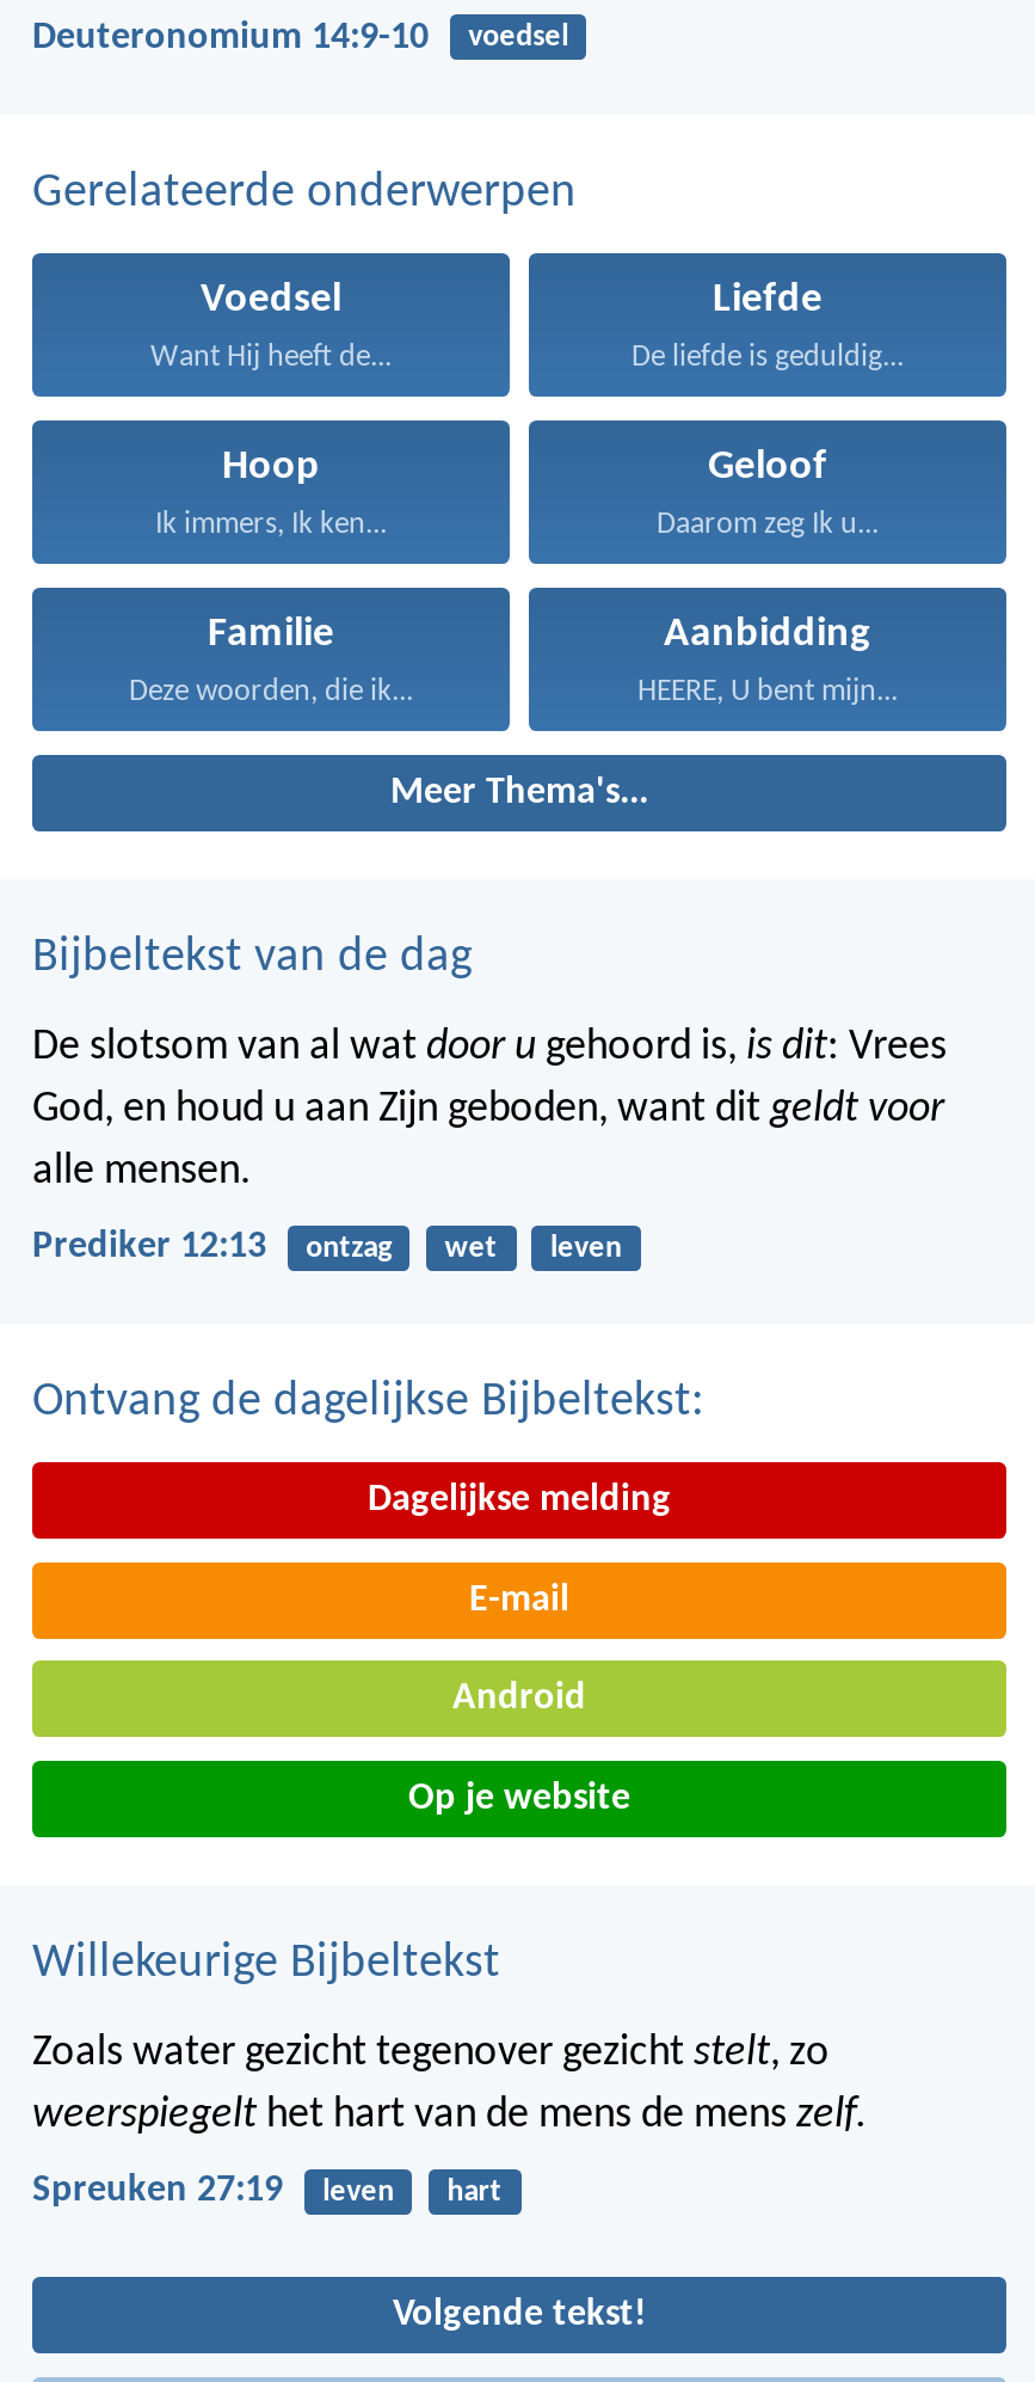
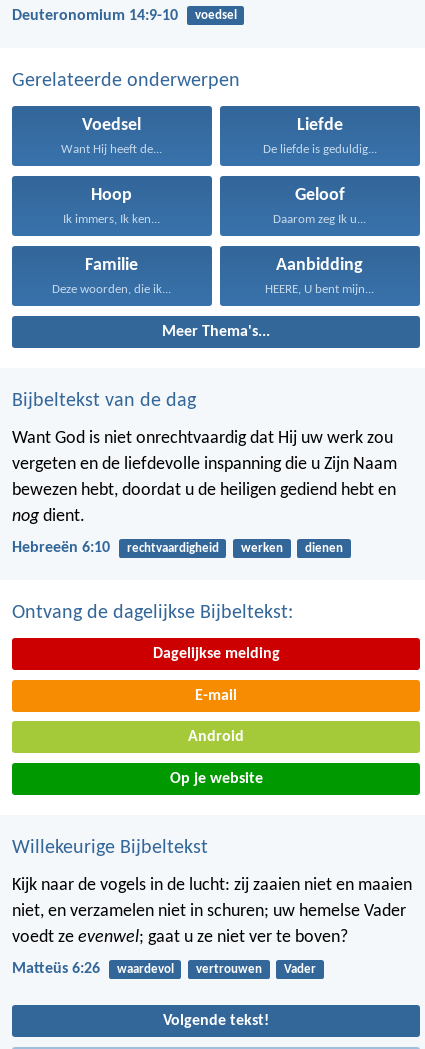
- De slotsom van al wat door u gehoord is, is dit: Vrees
- God, en houd u aan Zijn geboden, want dit geldt voor
- alle mensen.
+ Want God is niet onrechtvaardig dat Hij uw werk zou
+ vergeten en de liefdevolle inspanning die u Zijn Naam
+ bewezen hebt, doordat u de heiligen gediend hebt en
+ nog dient.

- Prediker 12:13
- ontzag
- wet
- leven
+ Hebreeën 6:10
+ rechtvaardigheid
+ werken
+ dienen

- Zoals water gezicht tegenover gezicht stelt, zo
- weerspiegelt het hart van de mens de mens zelf.
+ Kijk naar de vogels in de lucht: zij zaaien niet en maaien
+ niet, en verzamelen niet in schuren; uw hemelse Vader
+ voedt ze evenwel; gaat u ze niet ver te boven?

- Spreuken 27:19
- leven
- hart
+ Matteüs 6:26
+ waardevol
+ vertrouwen
+ Vader
